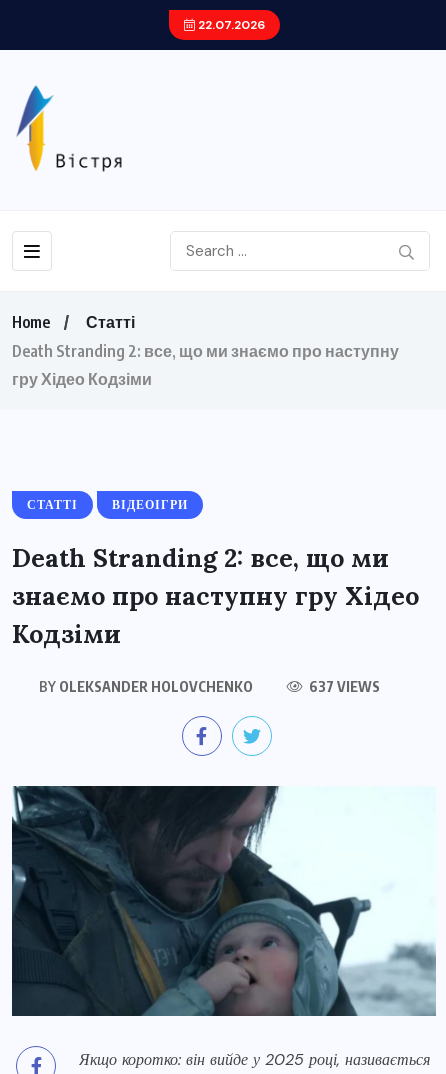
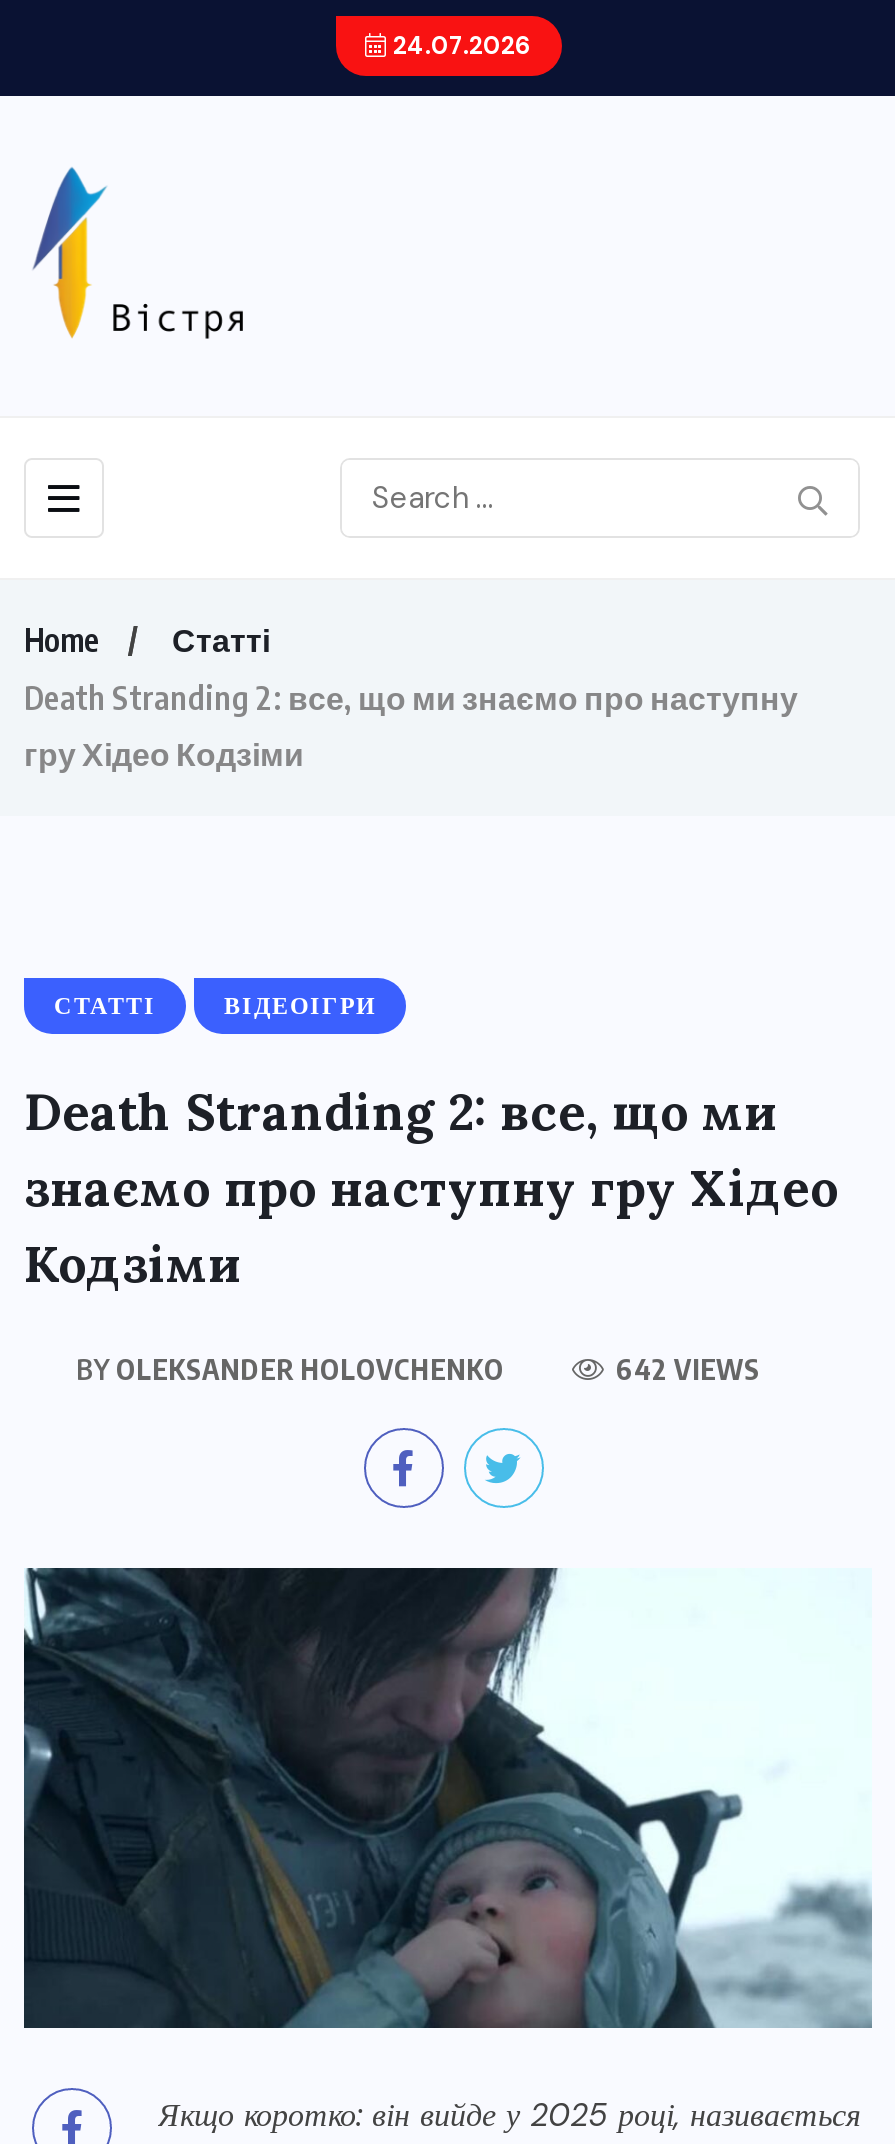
- 22.07.2026
+ 24.07.2026

- 637 VIEWS
+ 642 VIEWS
